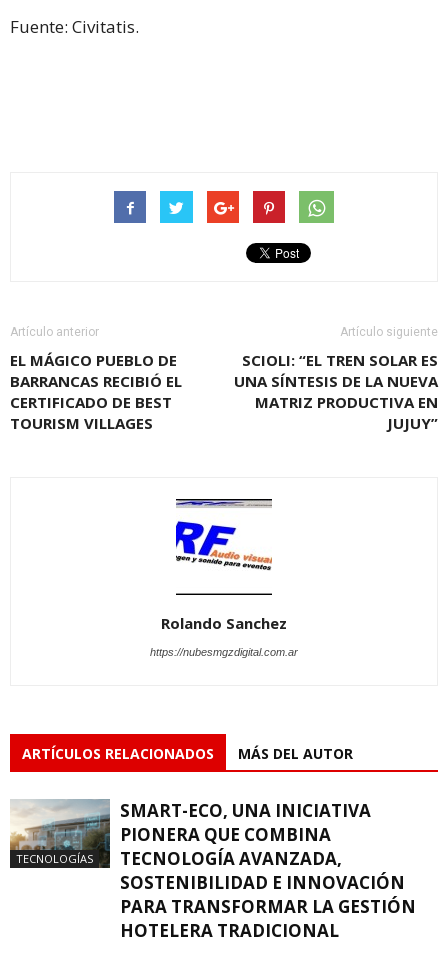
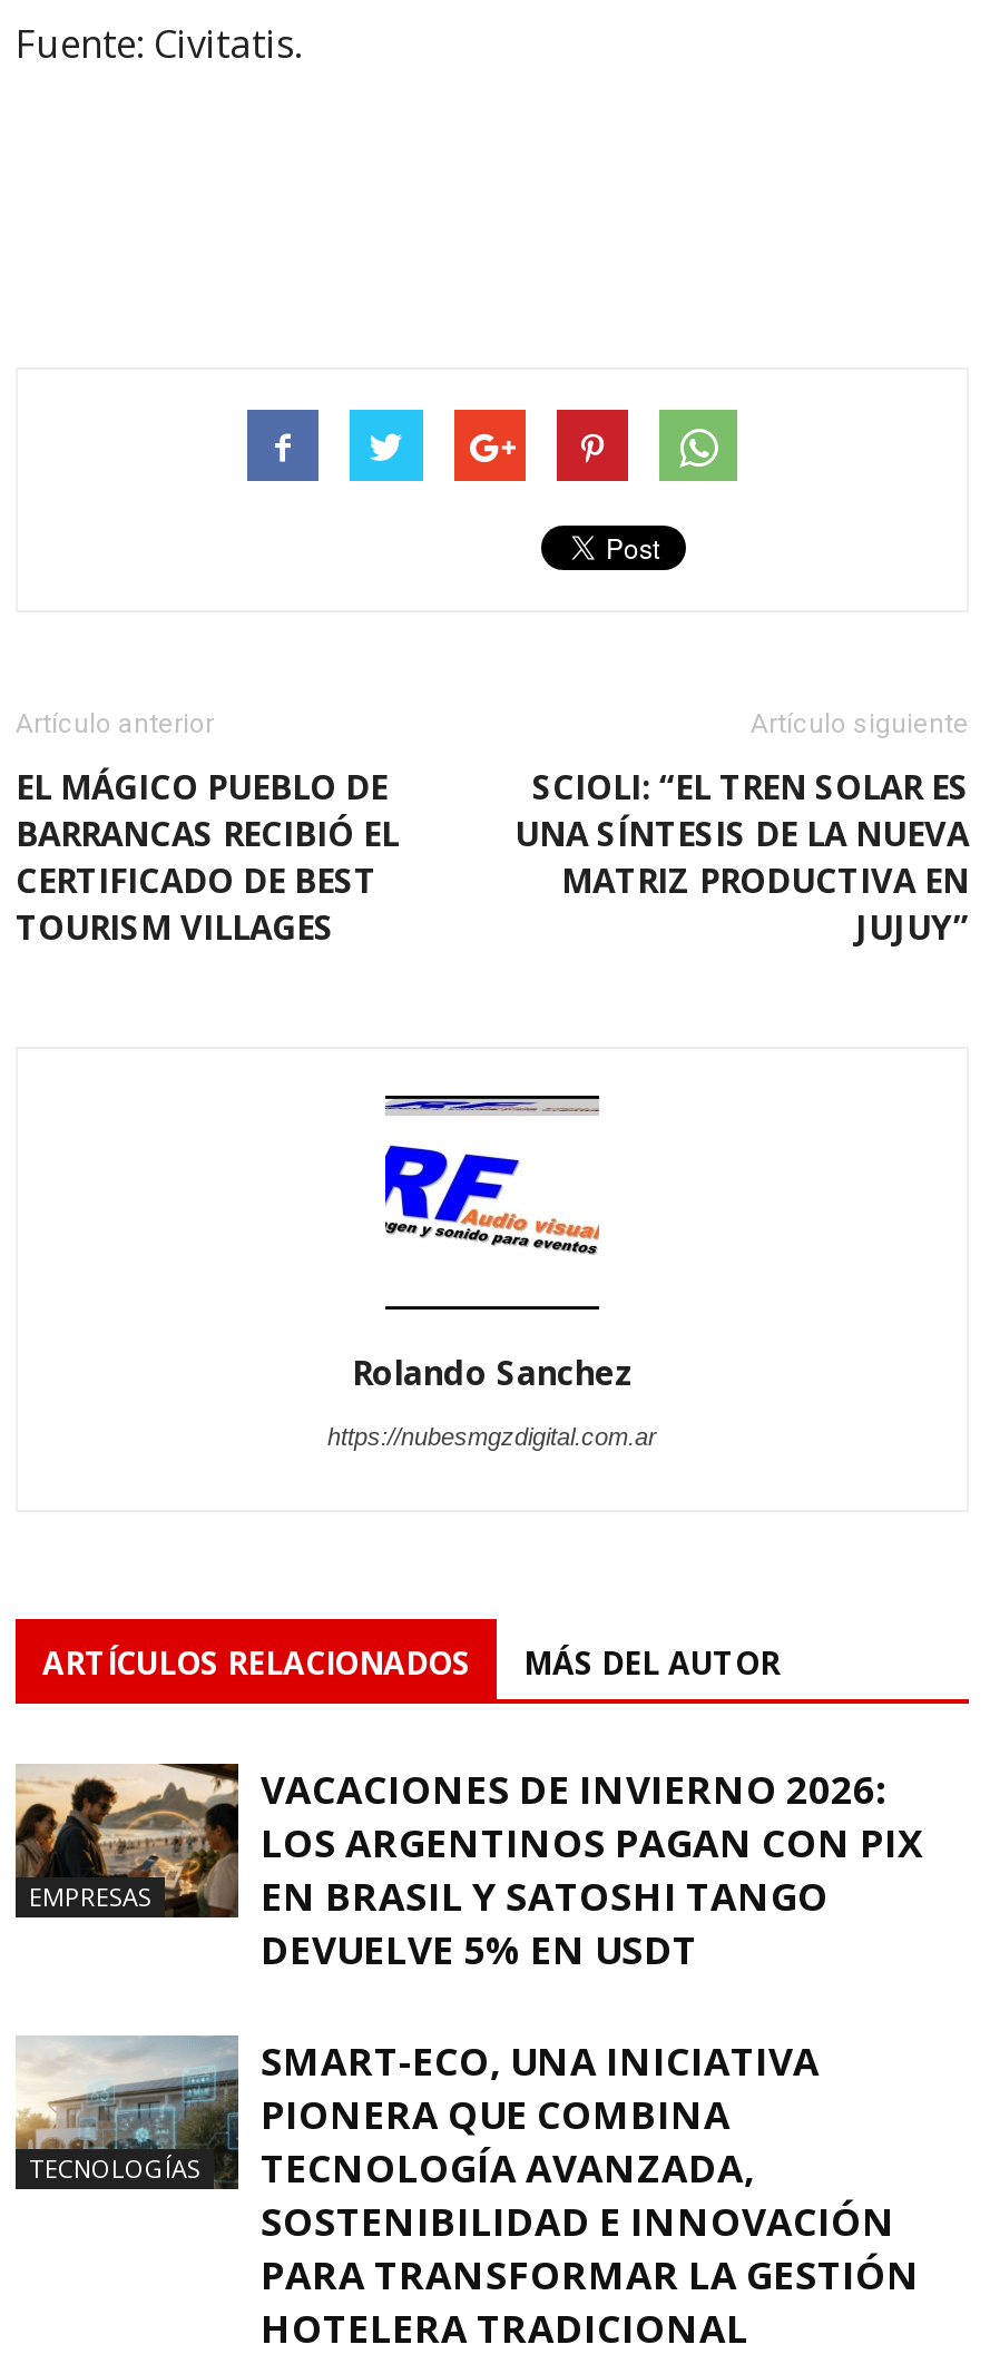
+ [image]
+ EMPRESAS

+ VACACIONES DE INVIERNO 2026:
+ LOS ARGENTINOS PAGAN CON PIX
+ EN BRASIL Y SATOSHI TANGO
+ DEVUELVE 5% EN USDT
